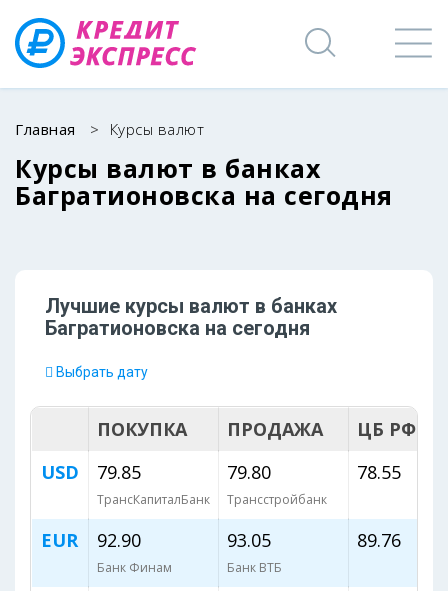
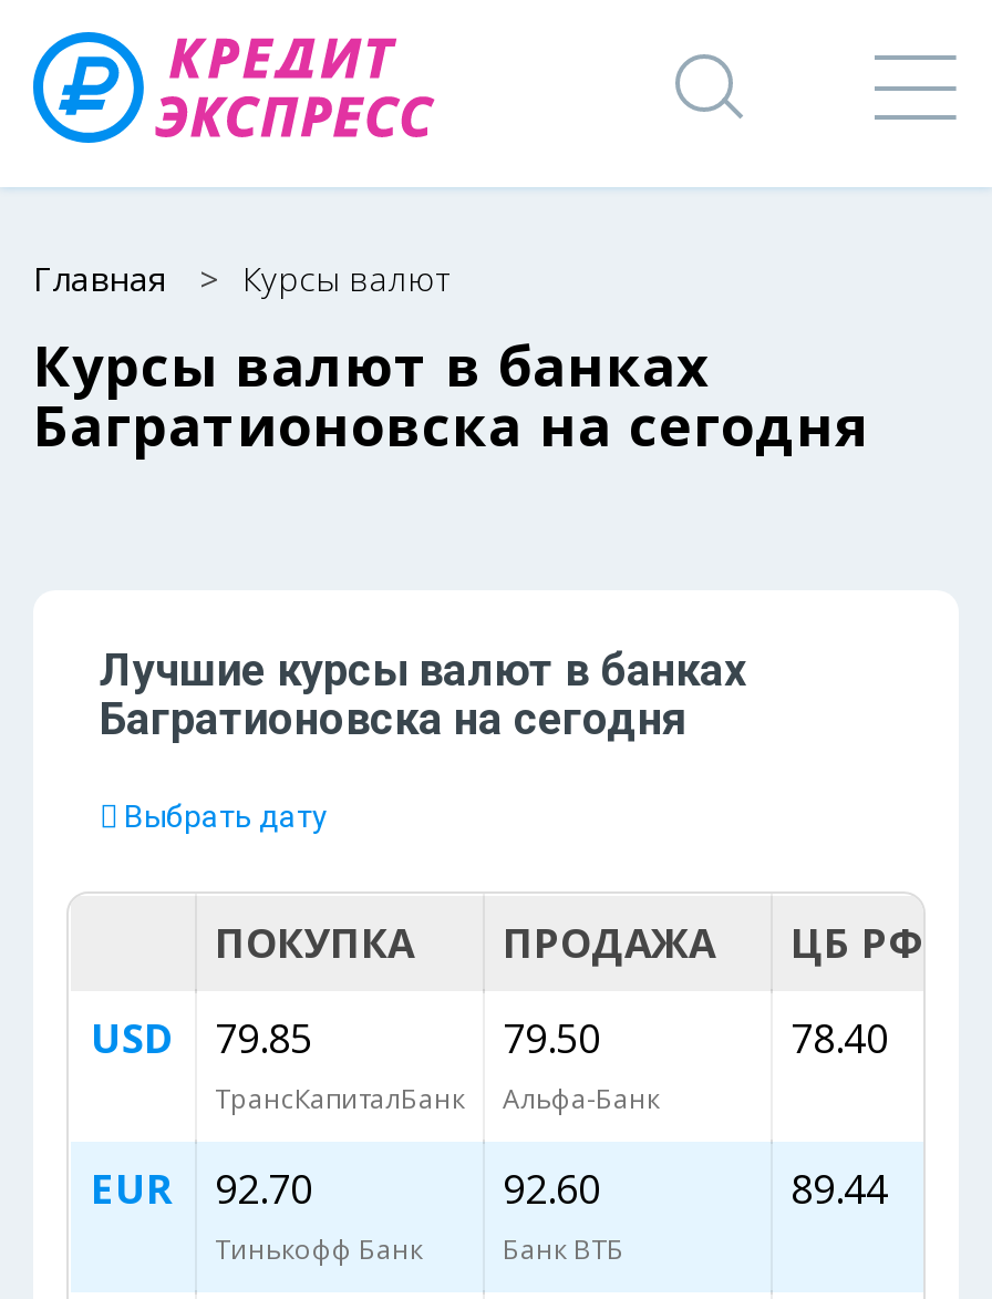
- 79.80
- Трансстройбанк
+ 79.50
+ Альфа-Банк

- 78.55
+ 78.40

- 92.90
- Банк Финам
+ 92.70
+ Тинькофф Банк

- 93.05
+ 92.60

- 89.76
+ 89.44
